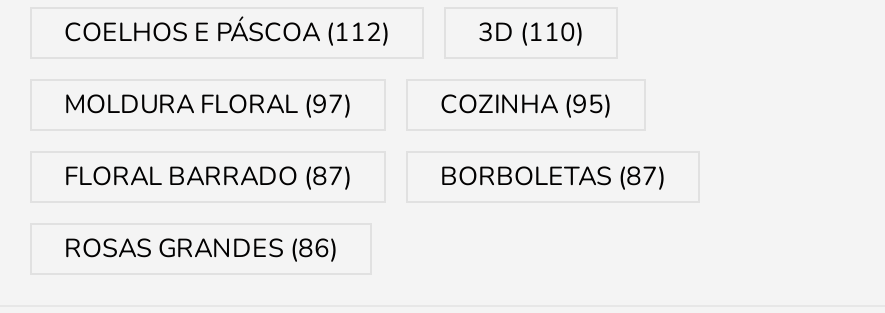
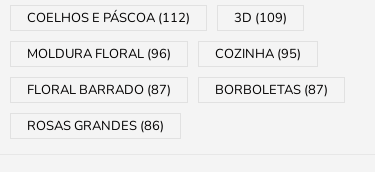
- 3D (110)
+ 3D (109)

- MOLDURA FLORAL (97)
+ MOLDURA FLORAL (96)
